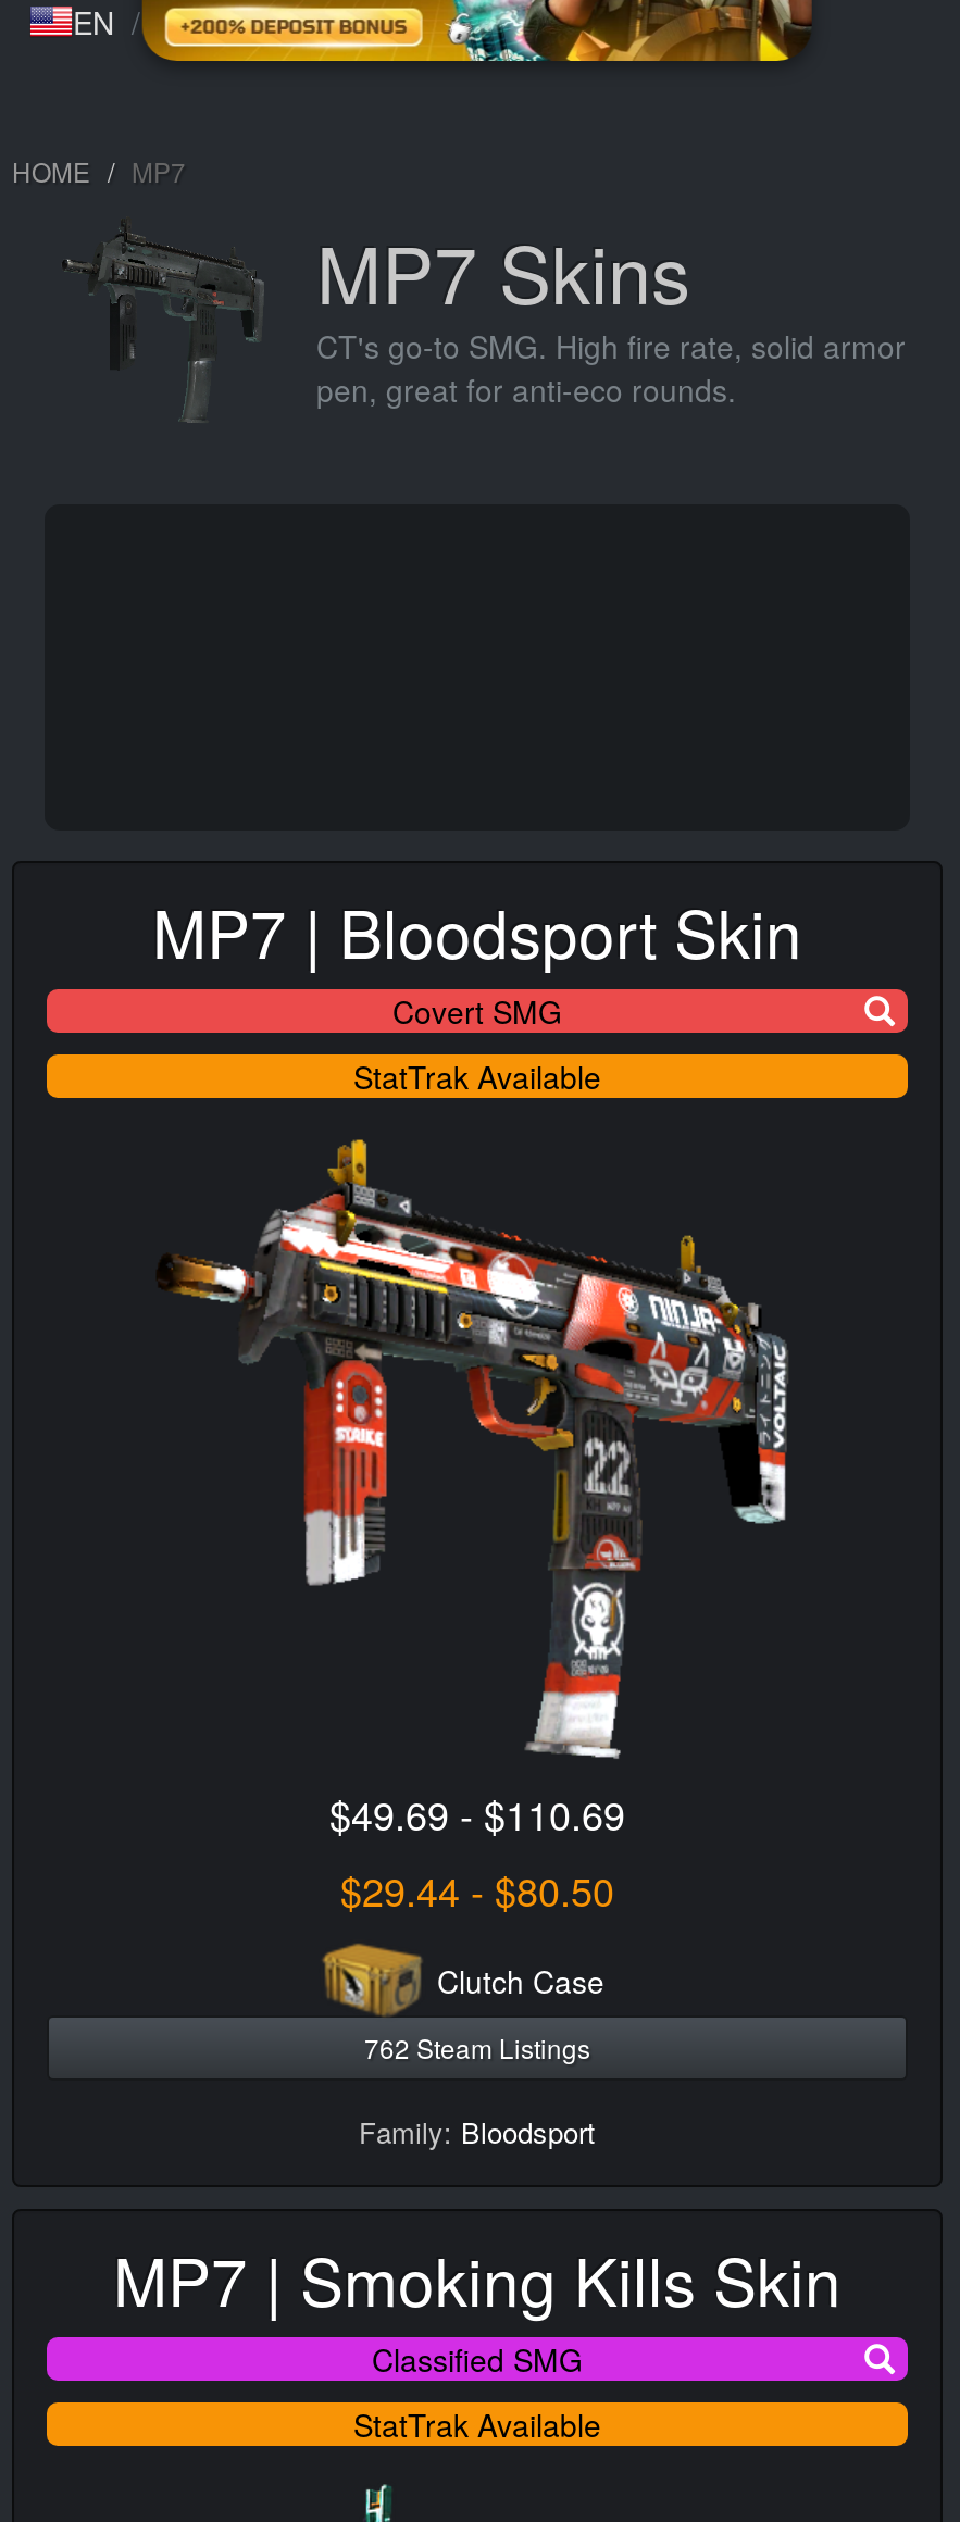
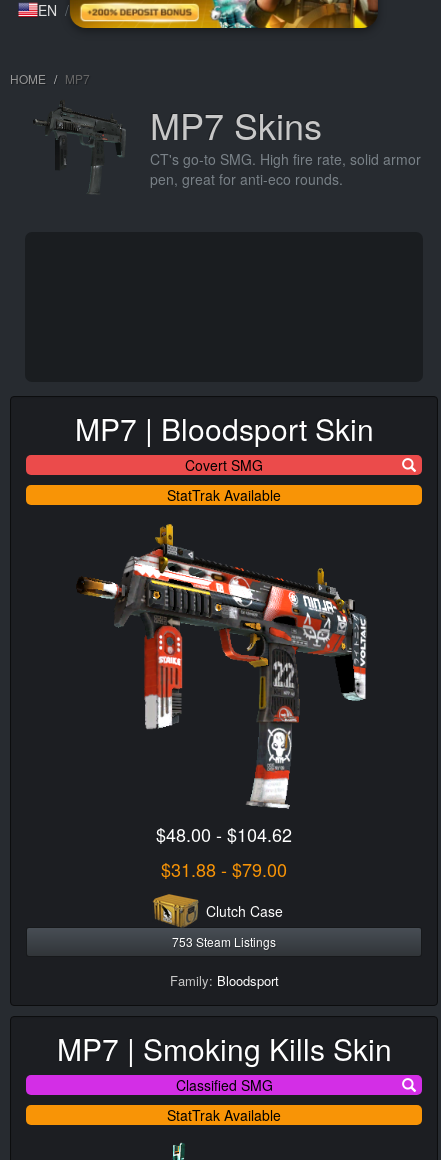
- $49.69 - $110.69
+ $48.00 - $104.62

- $29.44 - $80.50
+ $31.88 - $79.00

- 762 Steam Listings
+ 753 Steam Listings
